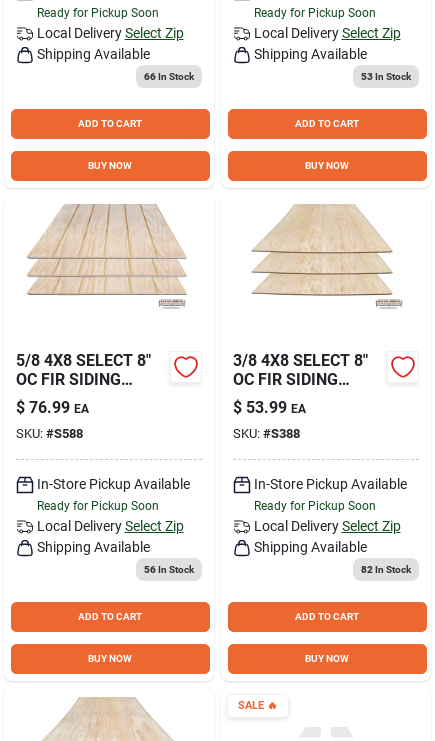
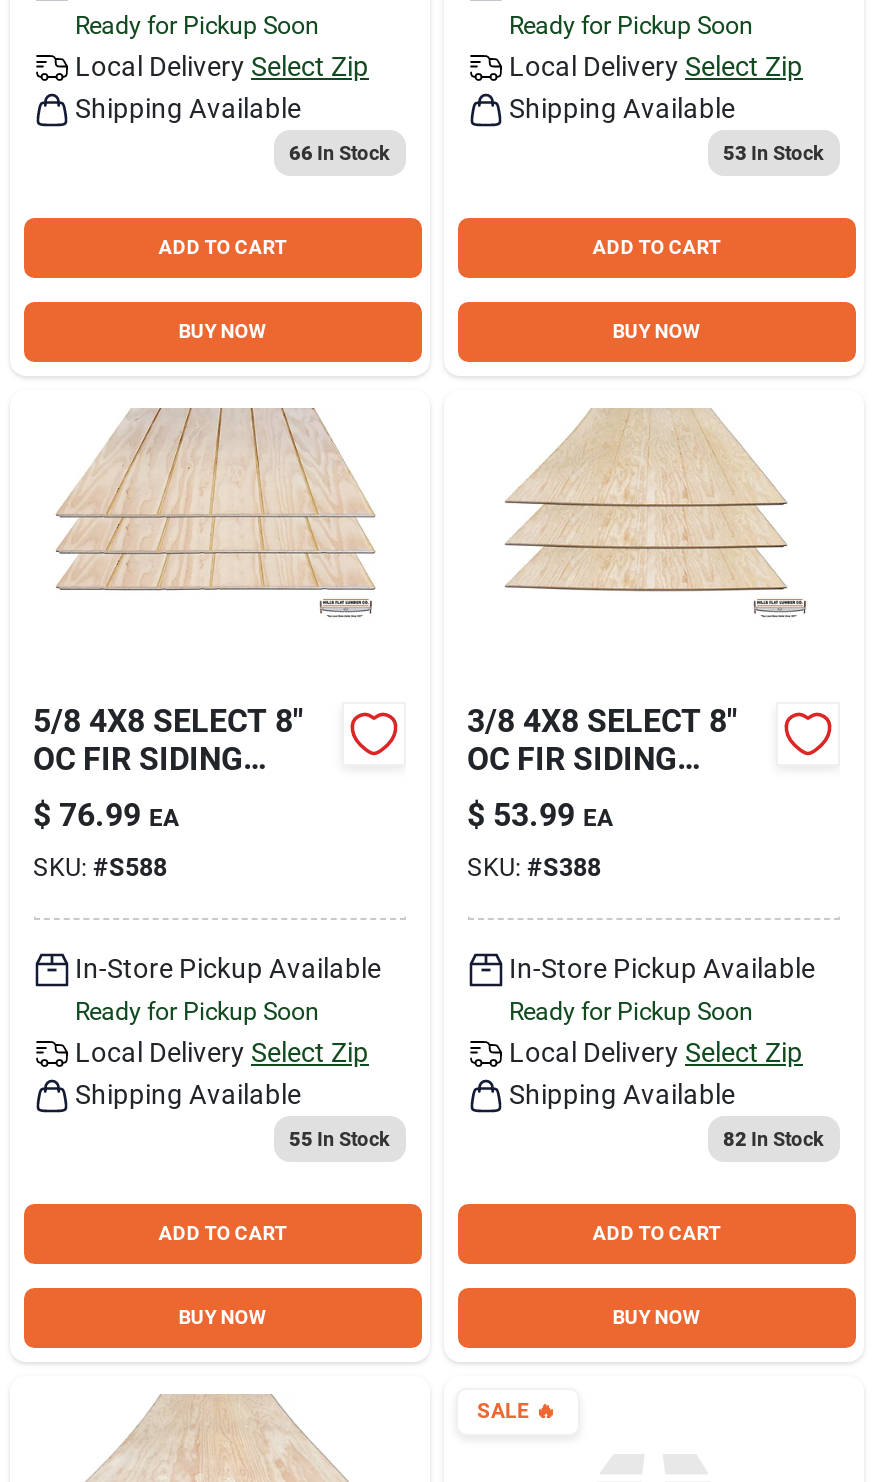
- 56 In Stock
+ 55 In Stock
